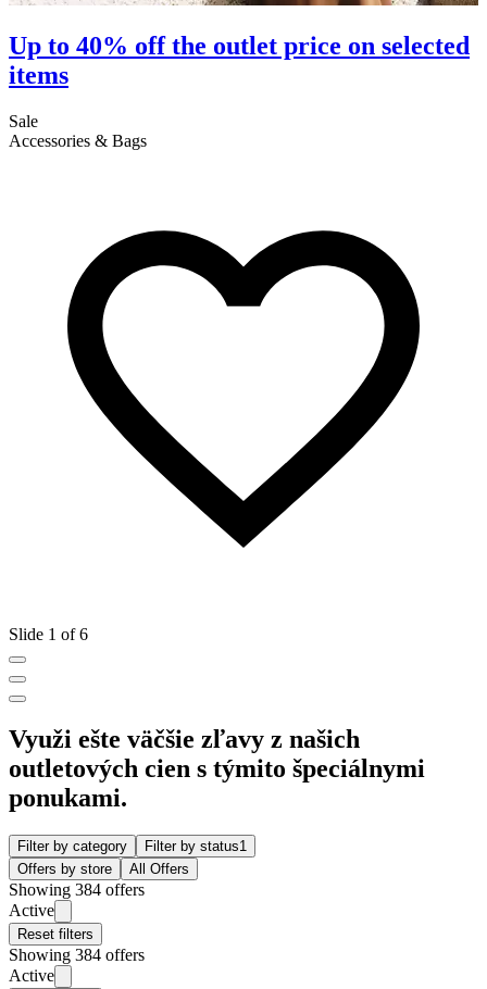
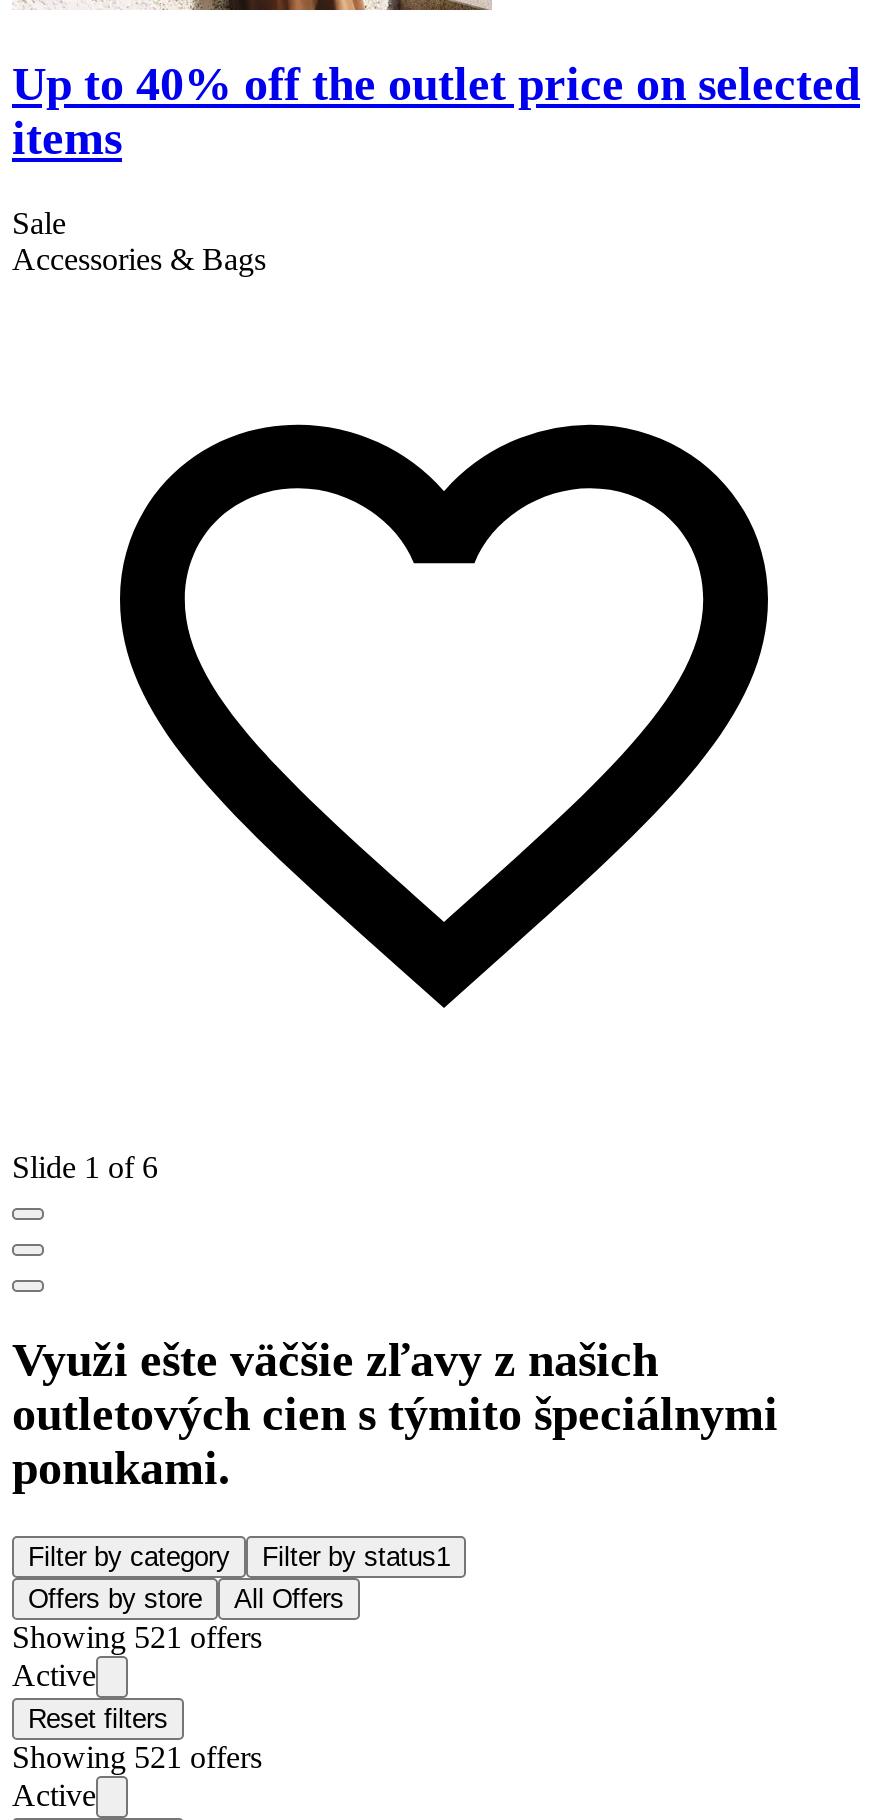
- Showing 384 offers
+ Showing 521 offers

- Showing 384 offers
+ Showing 521 offers
